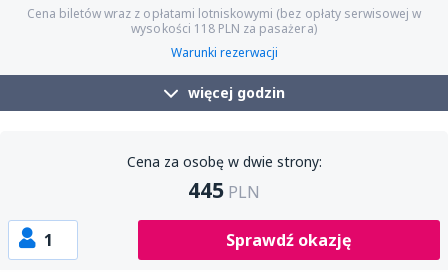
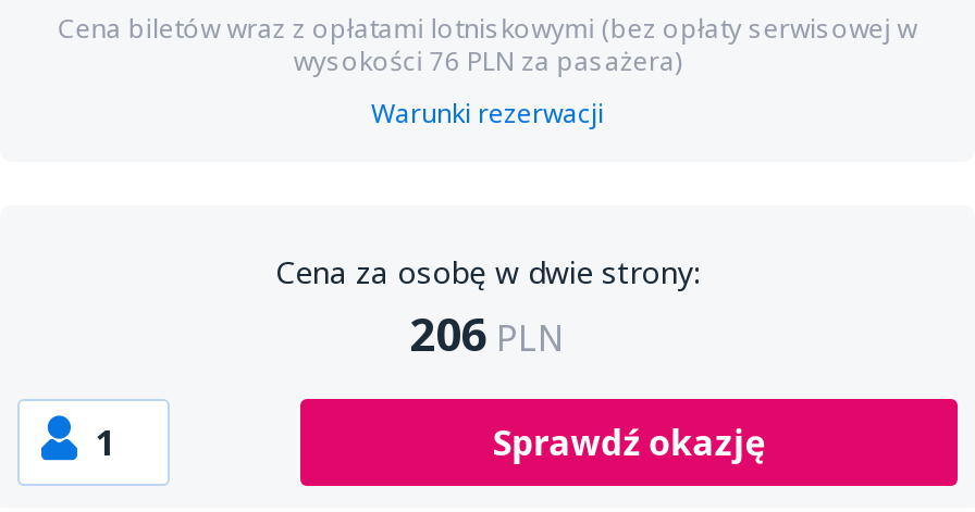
- wysokości 118 PLN za pasażera)
+ wysokości 76 PLN za pasażera)

- więcej godzin

- 445 PLN
+ 206 PLN
